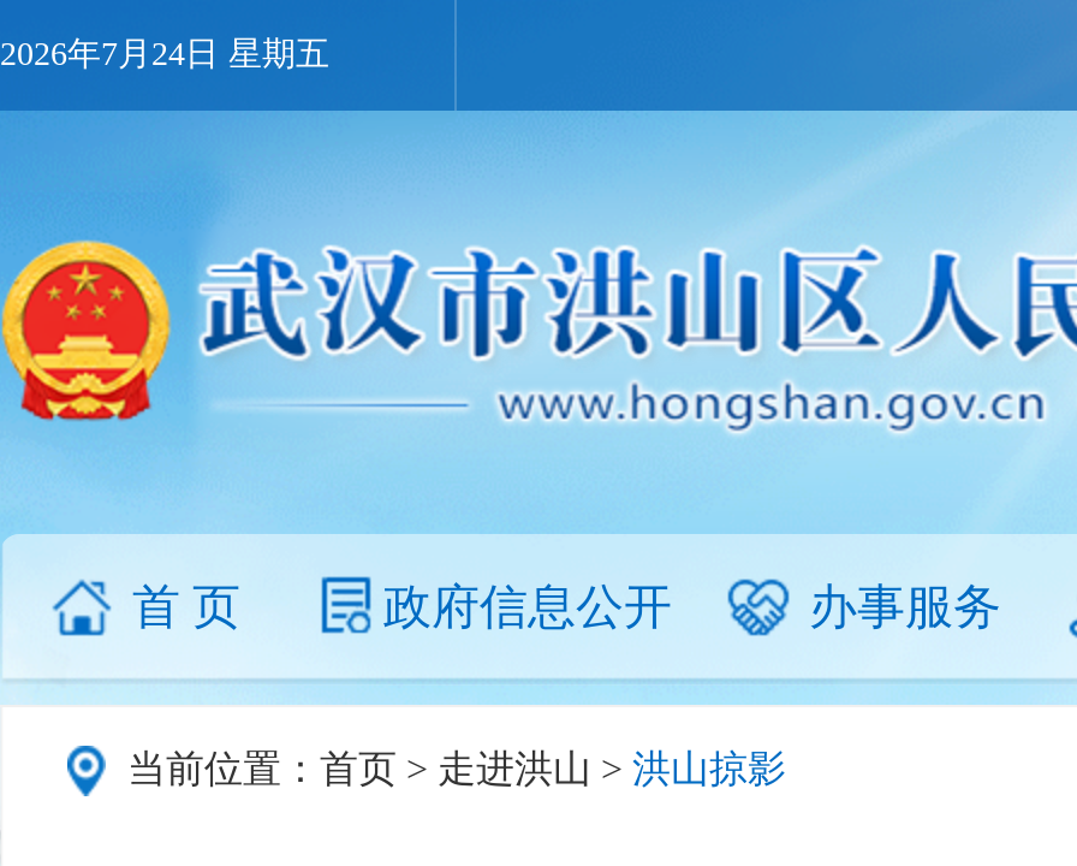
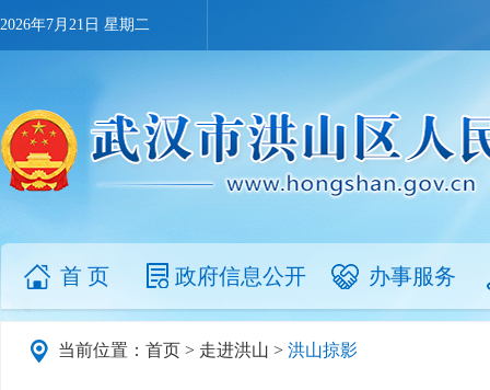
- 2026年7月24日 星期五
+ 2026年7月21日 星期二
